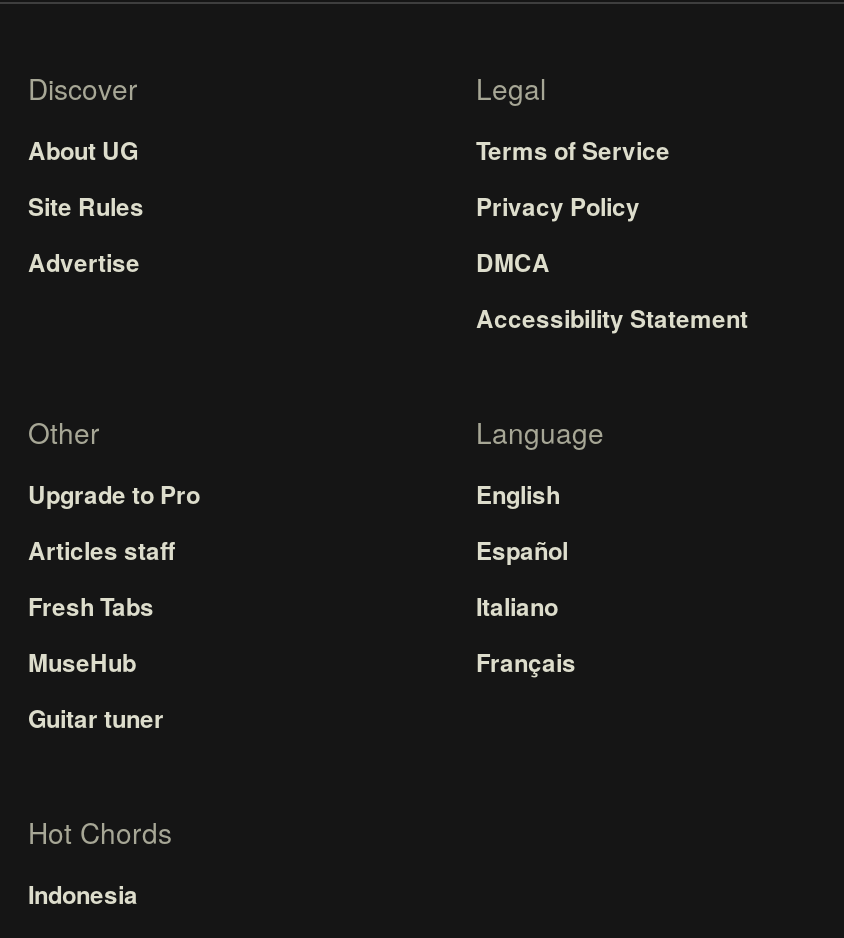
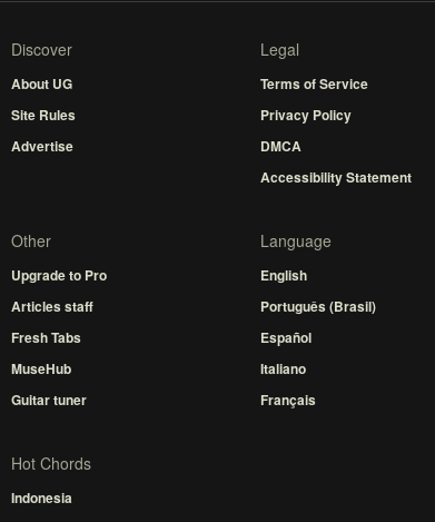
moved down: Español | Italiano | Français

+ Português (Brasil)
